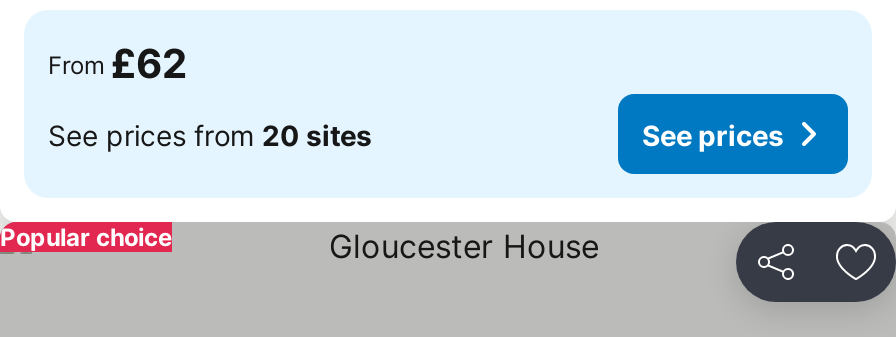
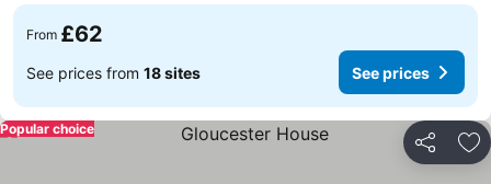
- See prices from 20 sites
+ See prices from 18 sites
